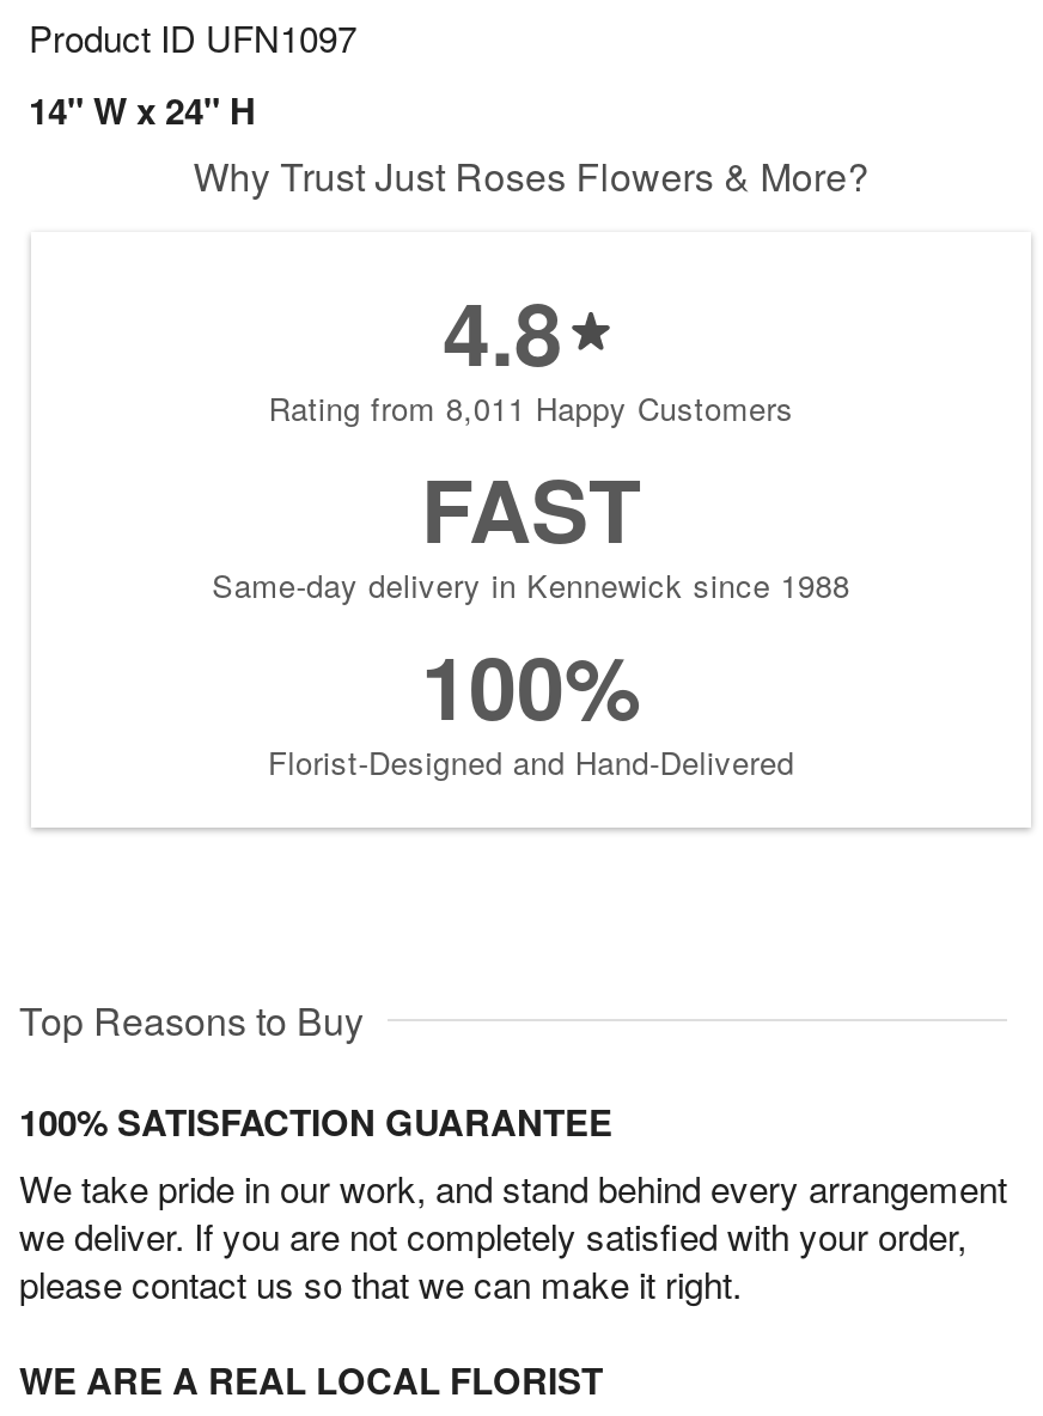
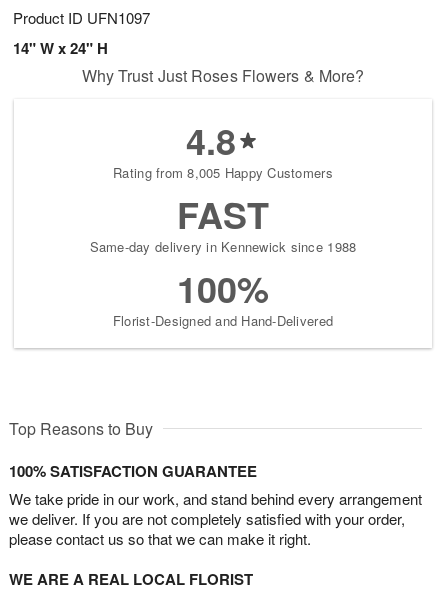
- Rating from 8,011 Happy Customers
+ Rating from 8,005 Happy Customers
